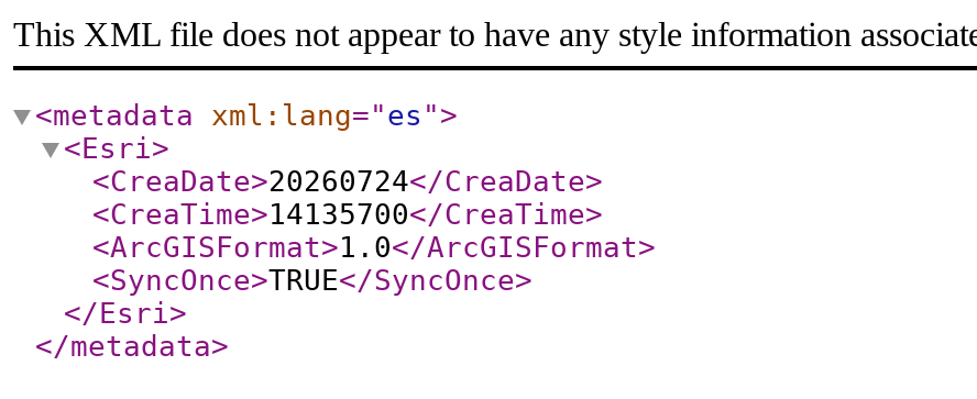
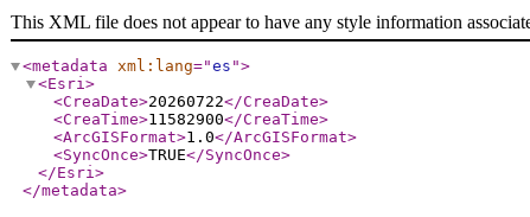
- <CreaDate>20260724</CreaDate>
+ <CreaDate>20260722</CreaDate>

- <CreaTime>14135700</CreaTime>
+ <CreaTime>11582900</CreaTime>
